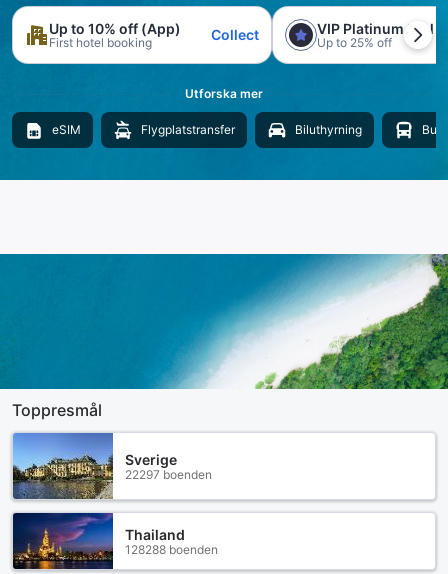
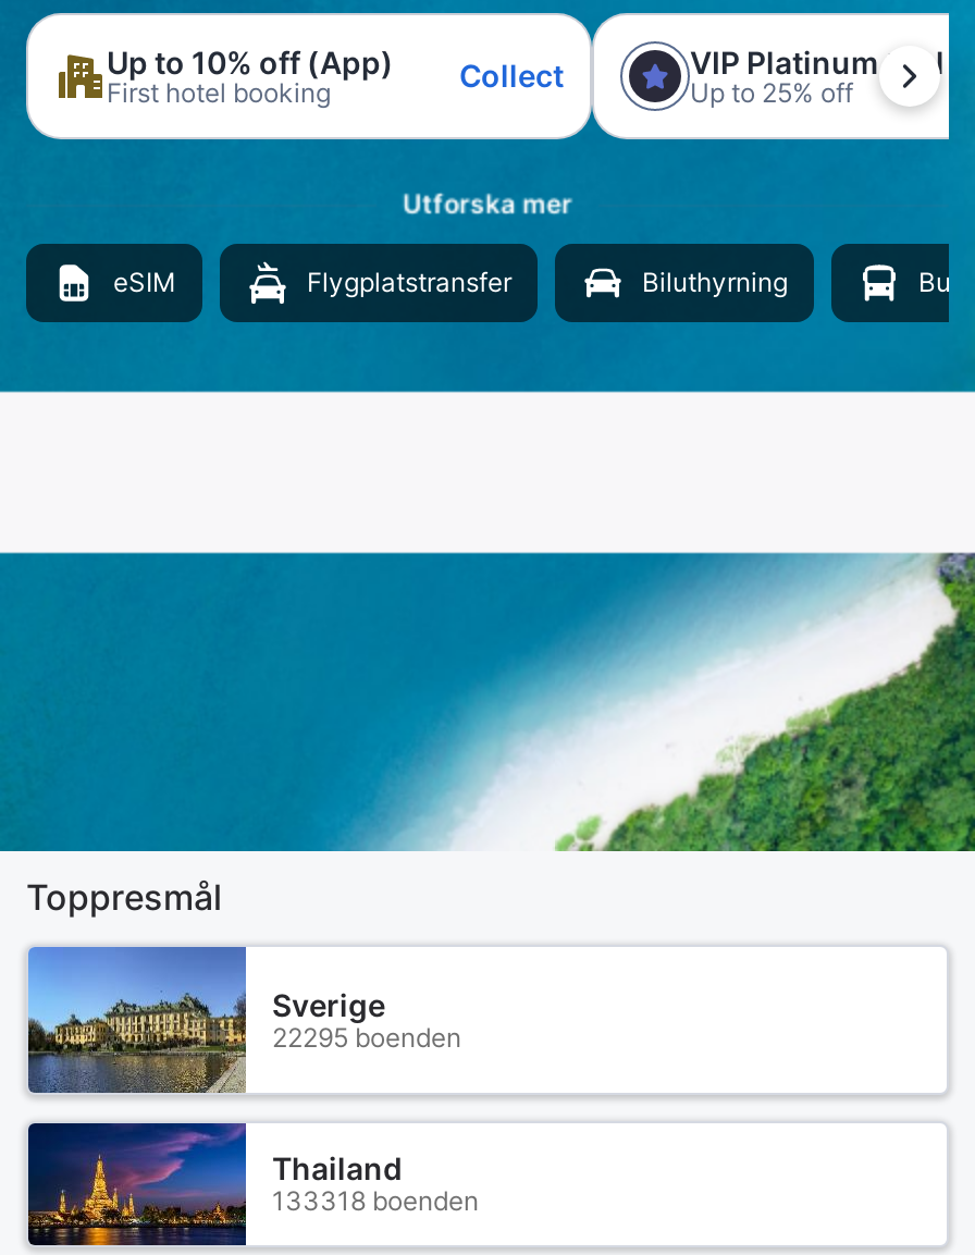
- 22297 boenden
+ 22295 boenden

- 128288 boenden
+ 133318 boenden
